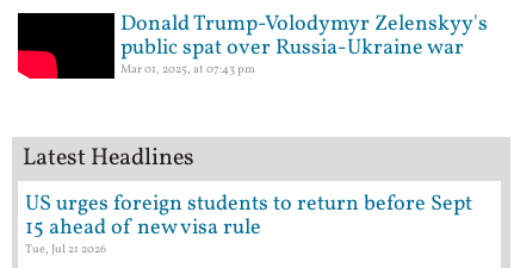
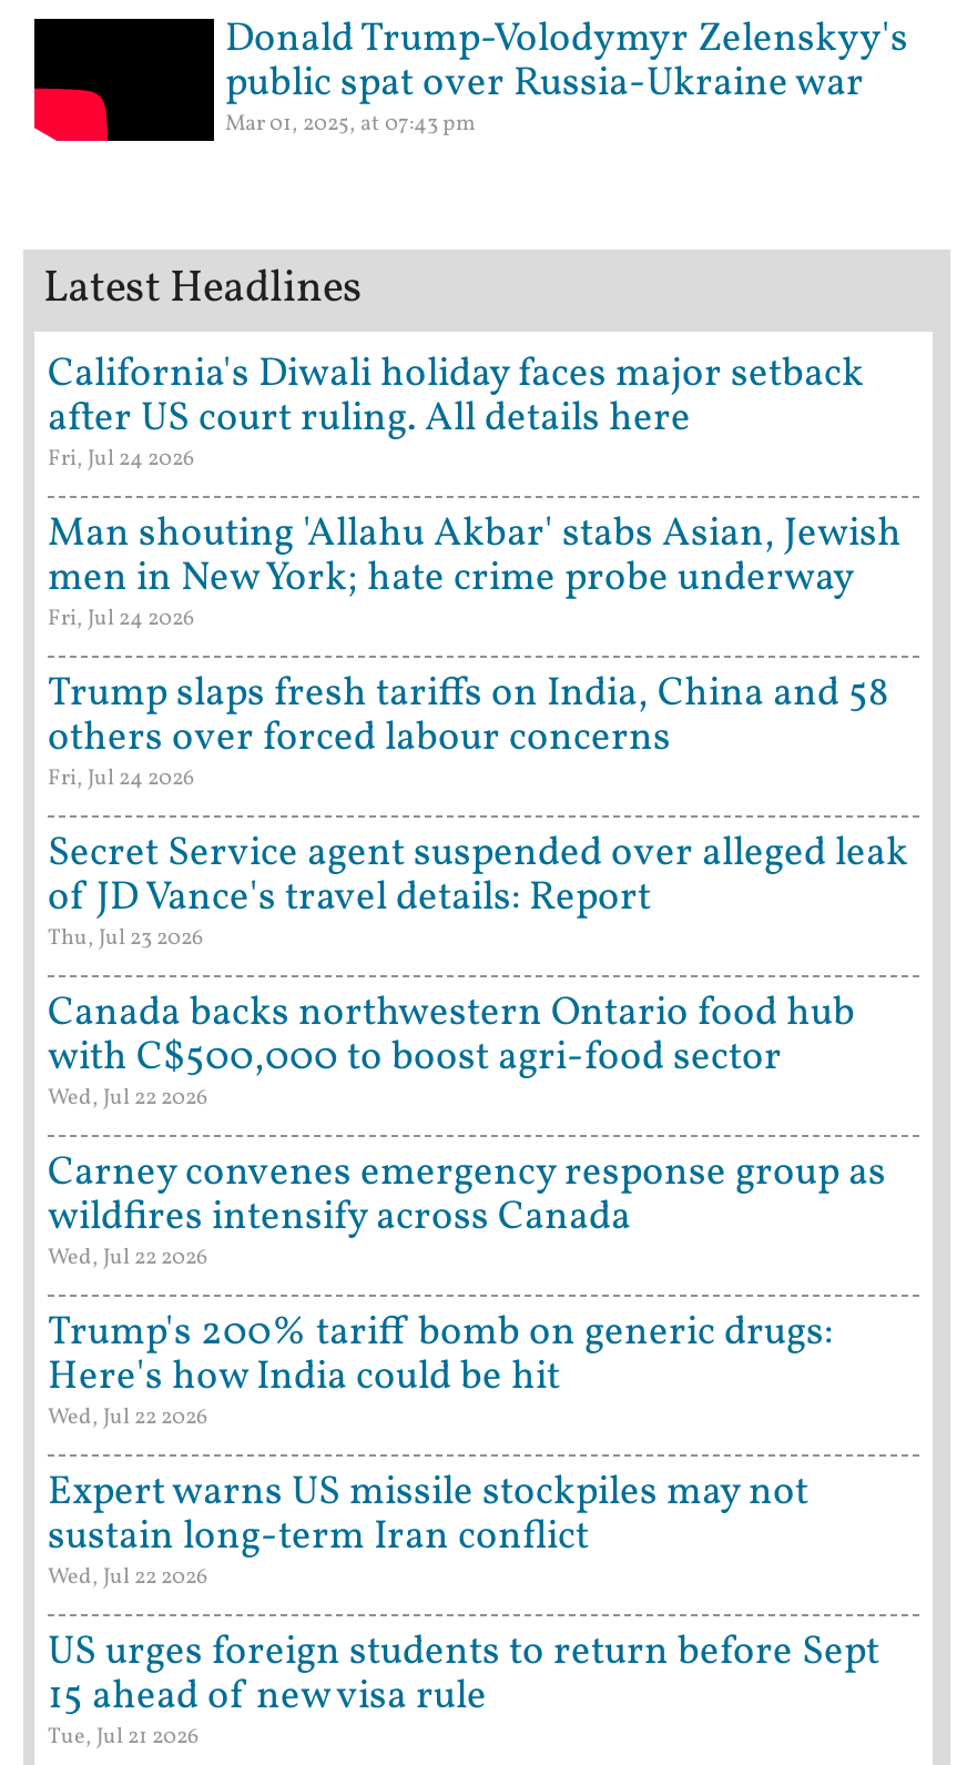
+ California's Diwali holiday faces major setback
+ after US court ruling. All details here
+ Fri, Jul 24 2026
+ Man shouting 'Allahu Akbar' stabs Asian, Jewish
+ men in New York; hate crime probe underway
+ Fri, Jul 24 2026
+ Trump slaps fresh tariffs on India, China and 58
+ others over forced labour concerns
+ Fri, Jul 24 2026
+ Secret Service agent suspended over alleged leak
+ of JD Vance's travel details: Report
+ Thu, Jul 23 2026
+ Canada backs northwestern Ontario food hub
+ with C$500,000 to boost agri-food sector
+ Wed, Jul 22 2026
+ Carney convenes emergency response group as
+ wildfires intensify across Canada
+ Wed, Jul 22 2026
+ Trump's 200% tariff bomb on generic drugs:
+ Here's how India could be hit
+ Wed, Jul 22 2026
+ Expert warns US missile stockpiles may not
+ sustain long-term Iran conflict
+ Wed, Jul 22 2026
